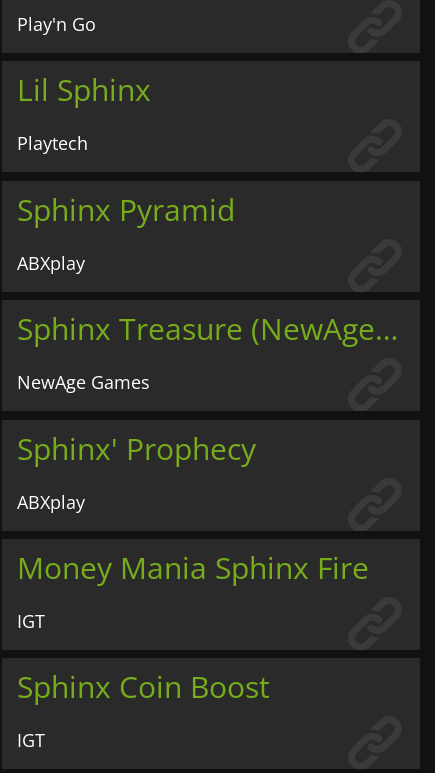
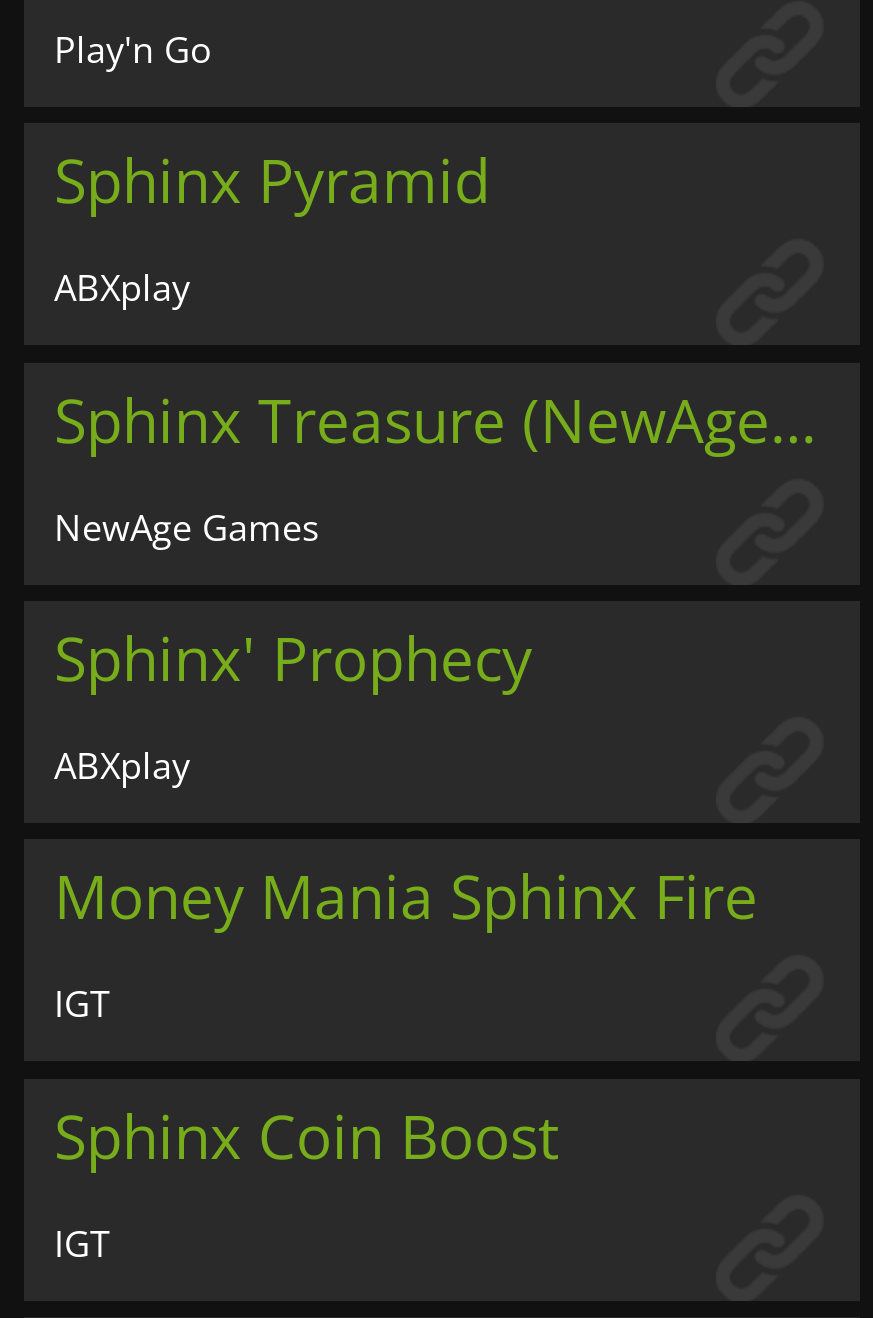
- Lil Sphinx
- Playtech
